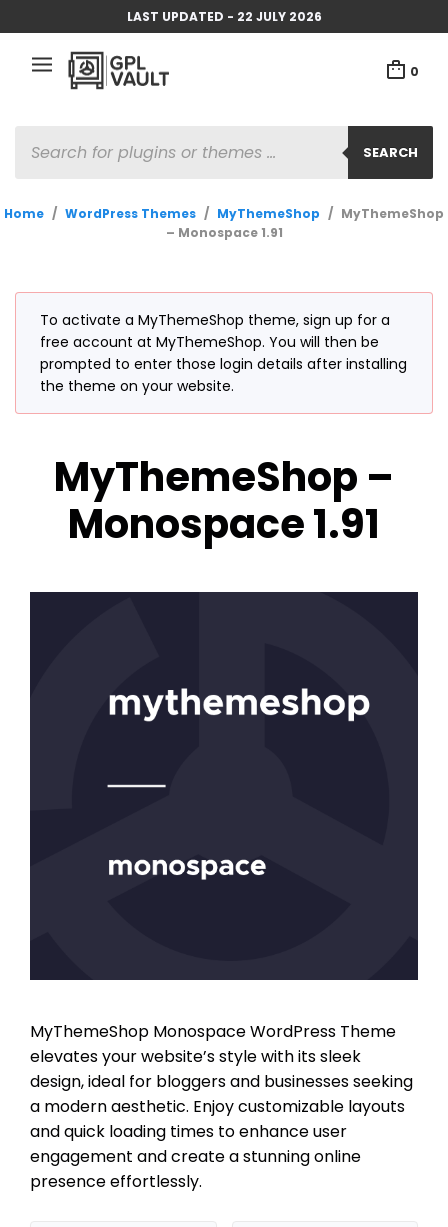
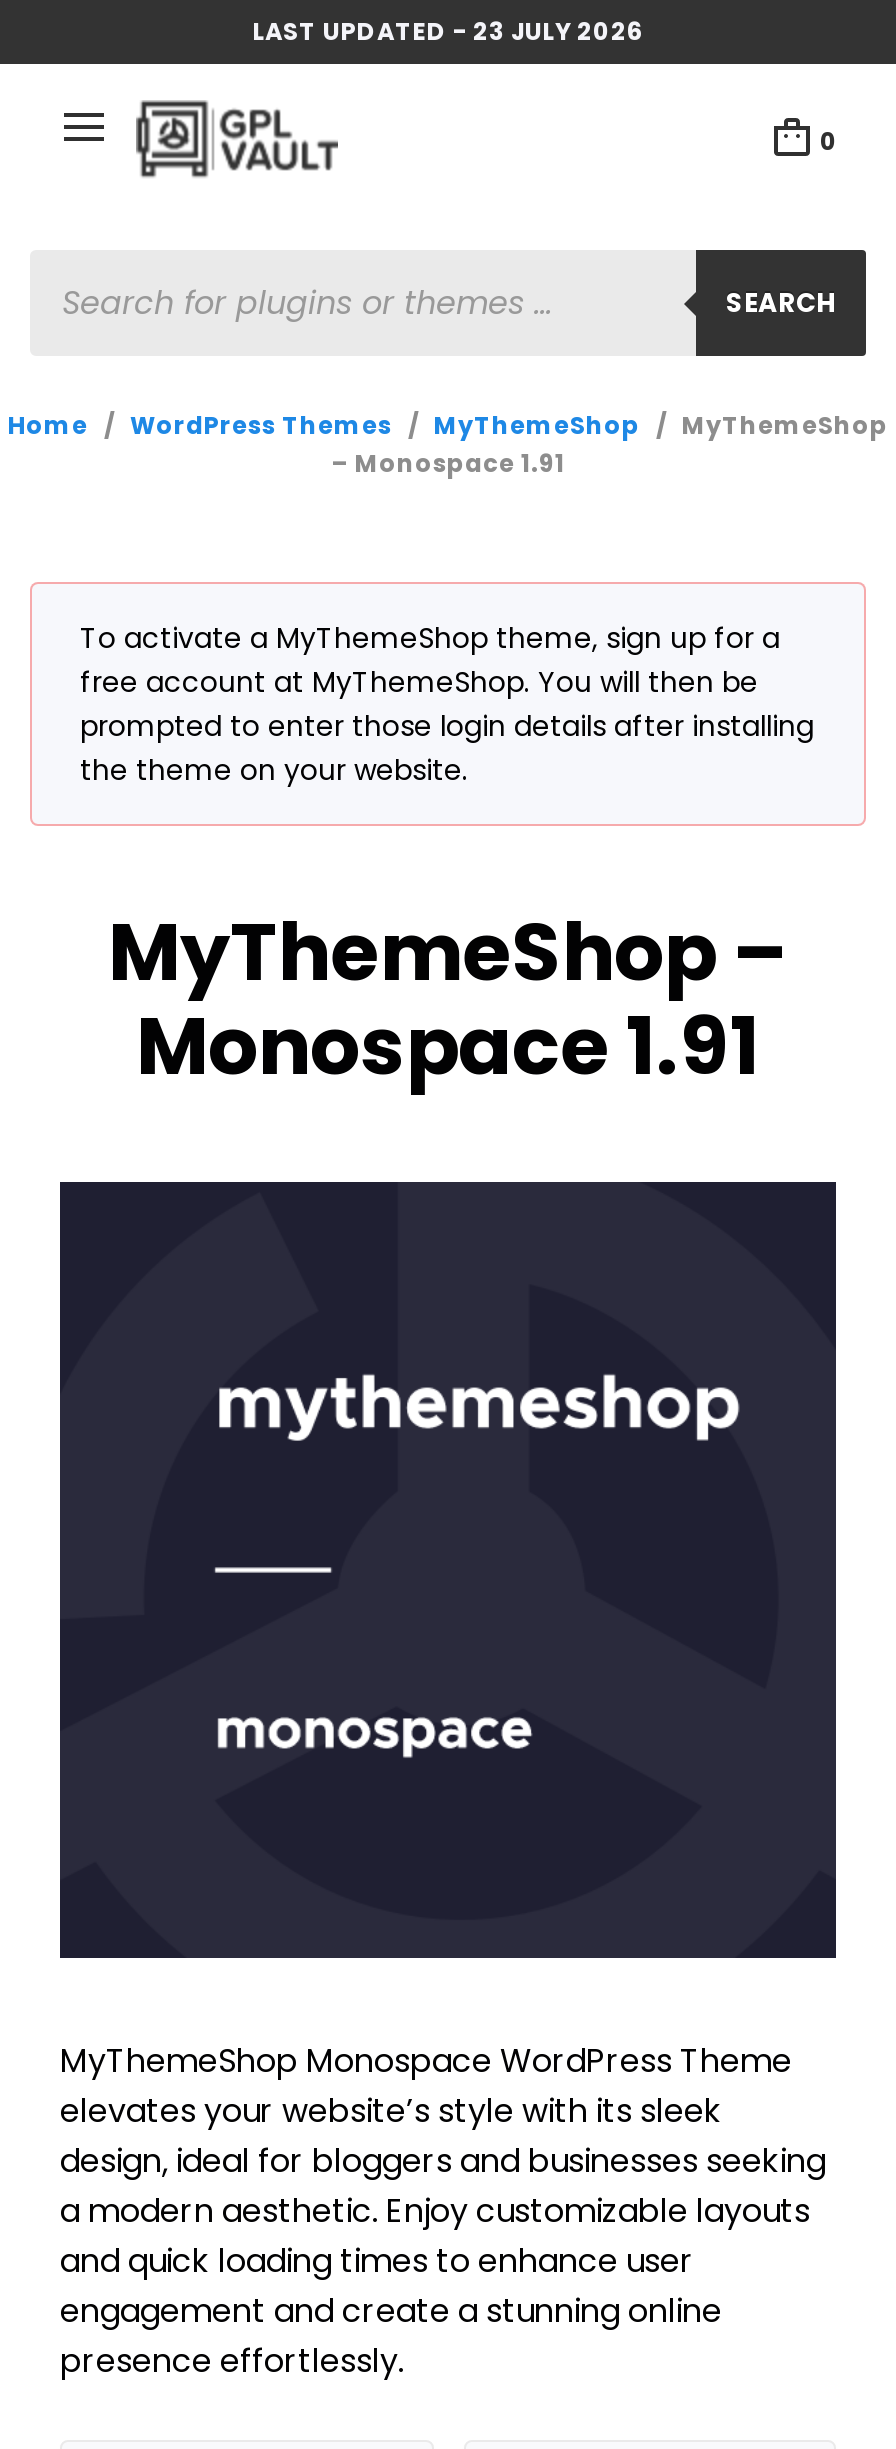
- LAST UPDATED - 22 JULY 2026
+ LAST UPDATED - 23 JULY 2026
